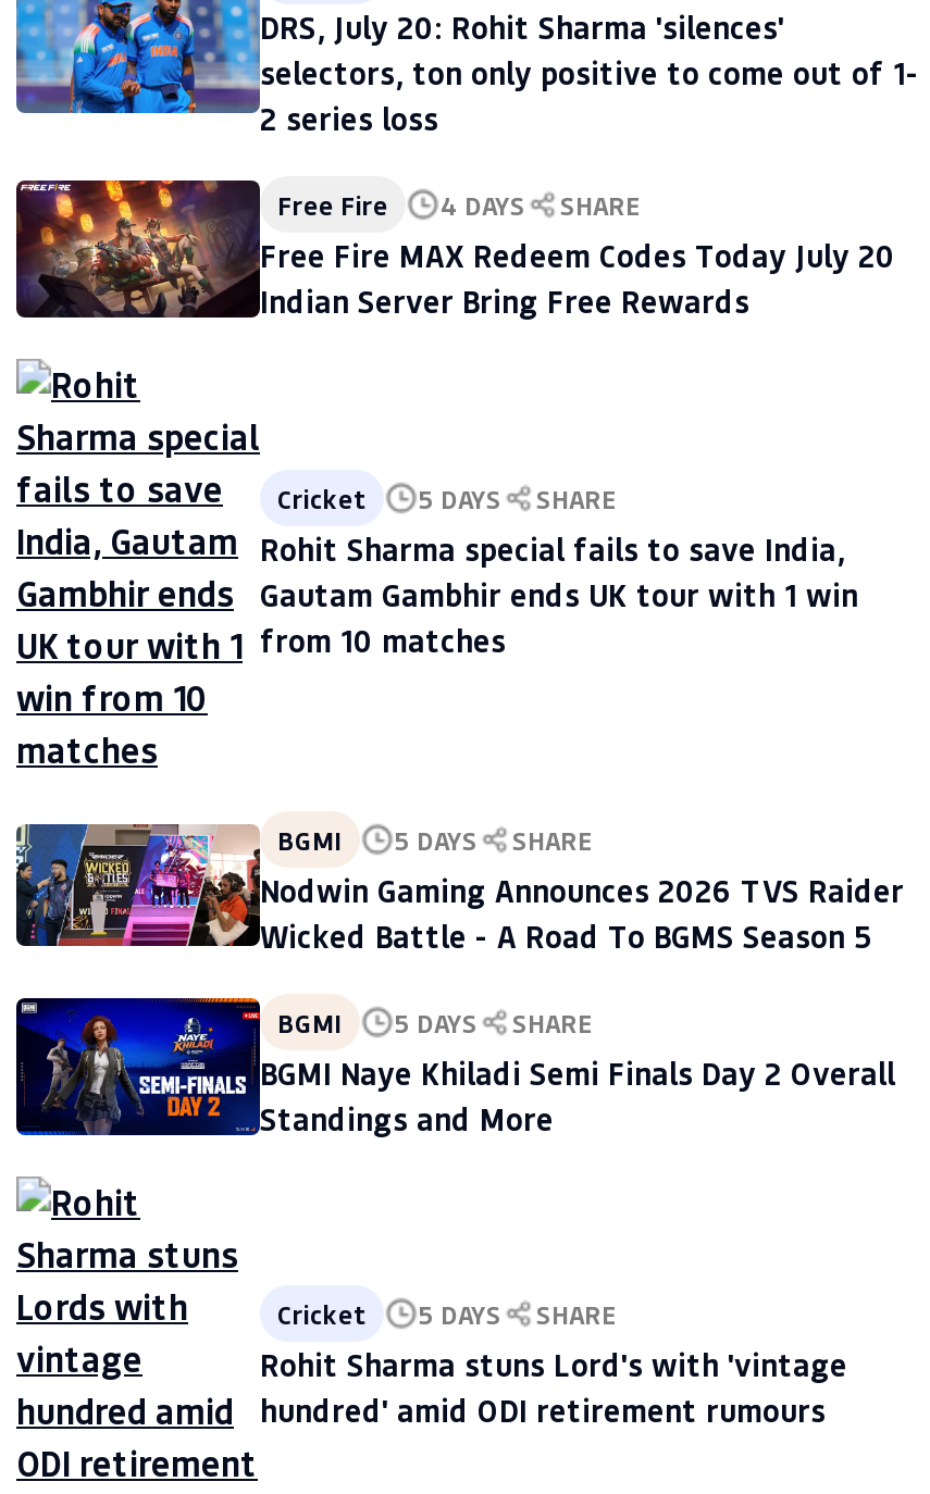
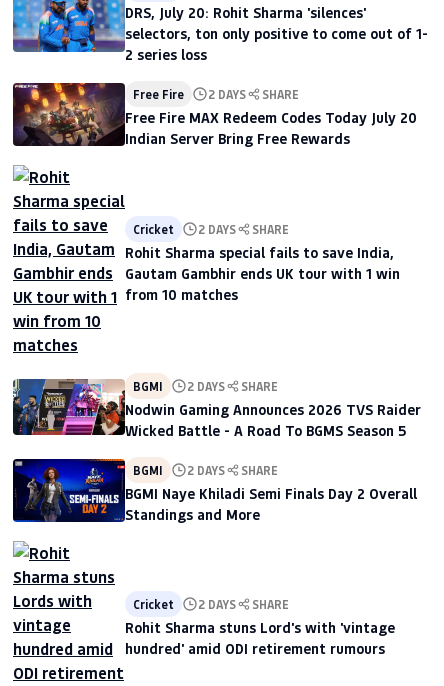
- Free Fire 4 DAYS SHARE
+ Free Fire 2 DAYS SHARE

- Cricket 5 DAYS SHARE
+ Cricket 2 DAYS SHARE

- BGMI 5 DAYS SHARE
+ BGMI 2 DAYS SHARE

- BGMI 5 DAYS SHARE
+ BGMI 2 DAYS SHARE

- Cricket 5 DAYS SHARE
+ Cricket 2 DAYS SHARE
